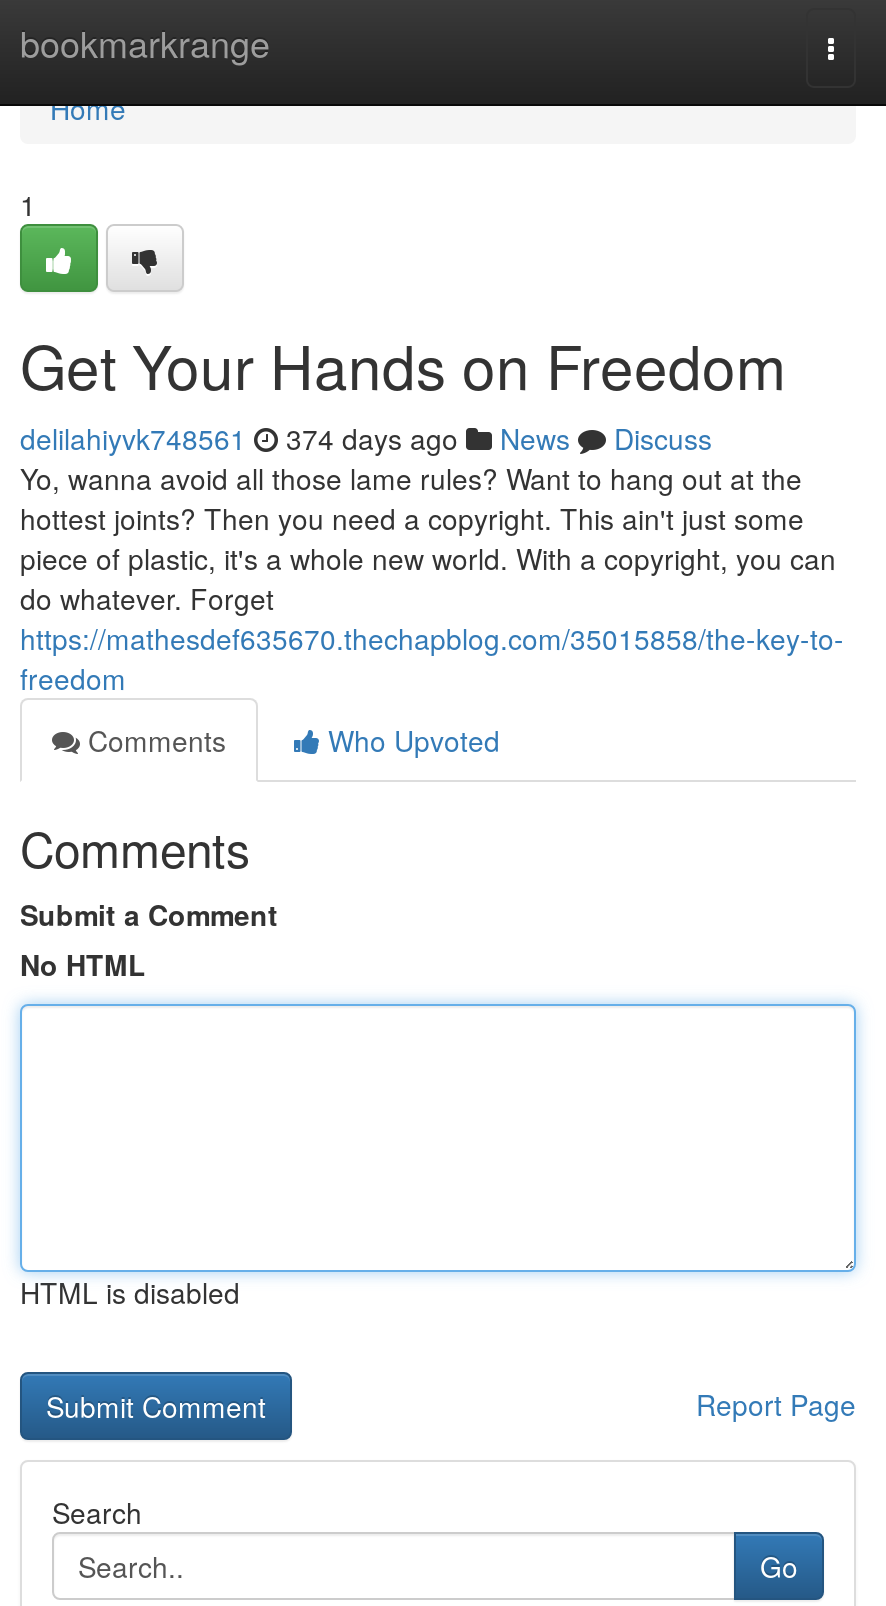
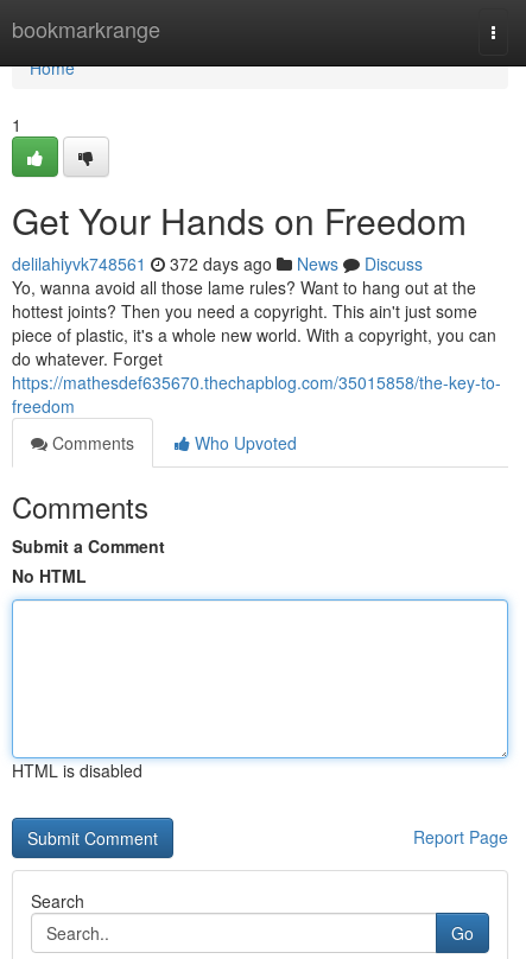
- delilahiyvk748561 374 days ago News Discuss
+ delilahiyvk748561 372 days ago News Discuss
